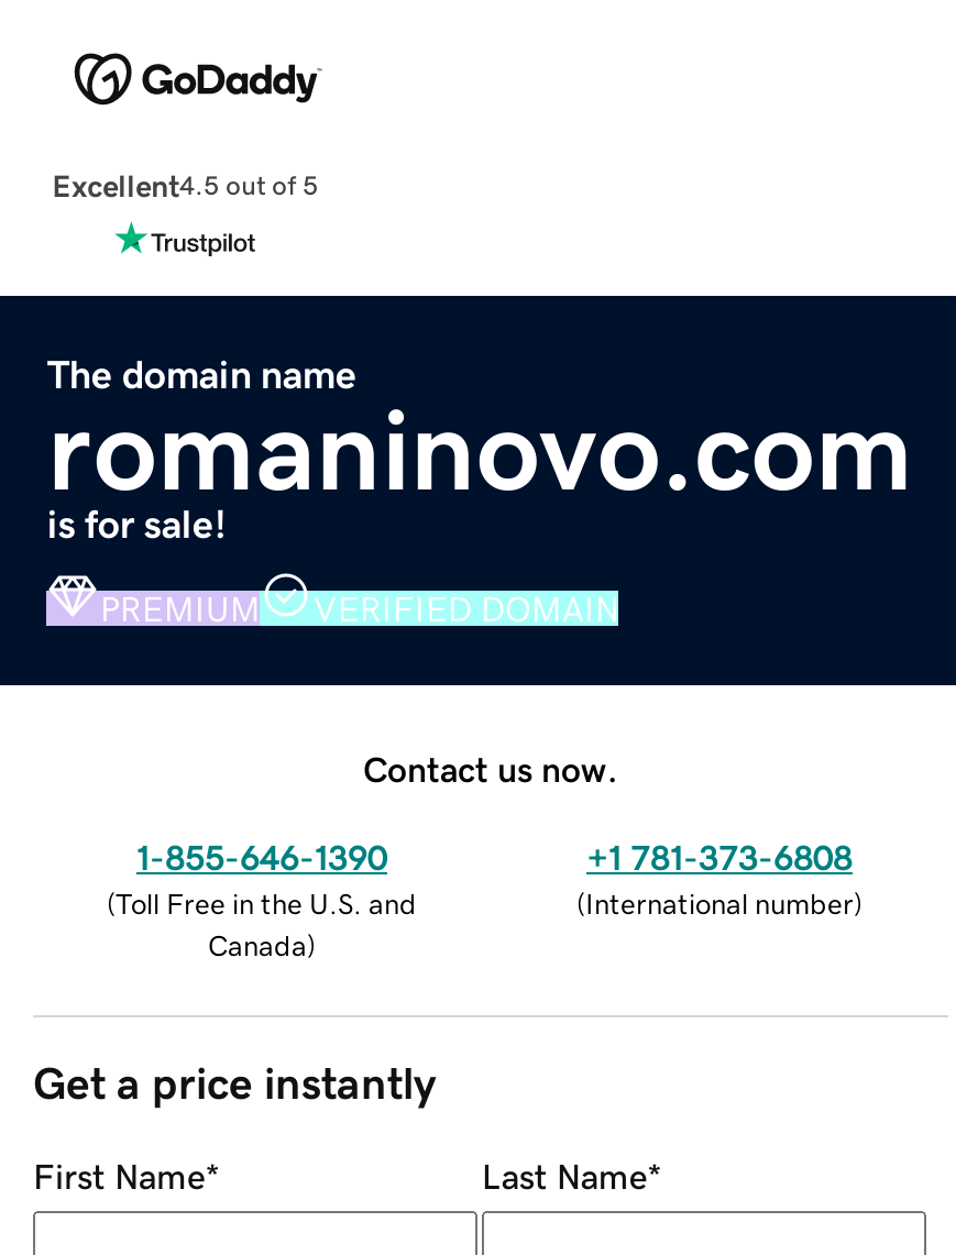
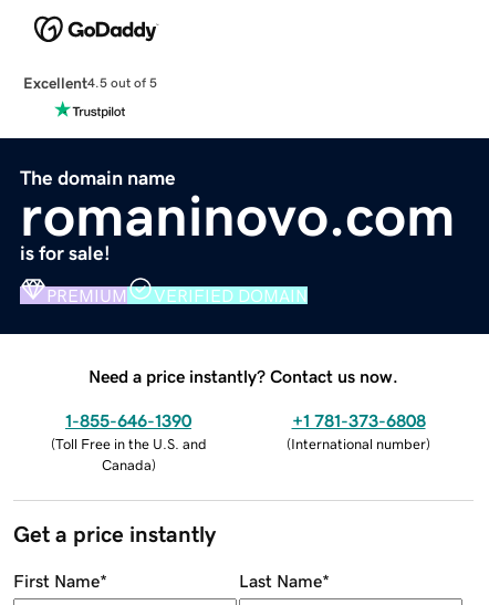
- Contact us now.
+ Need a price instantly? Contact us now.
